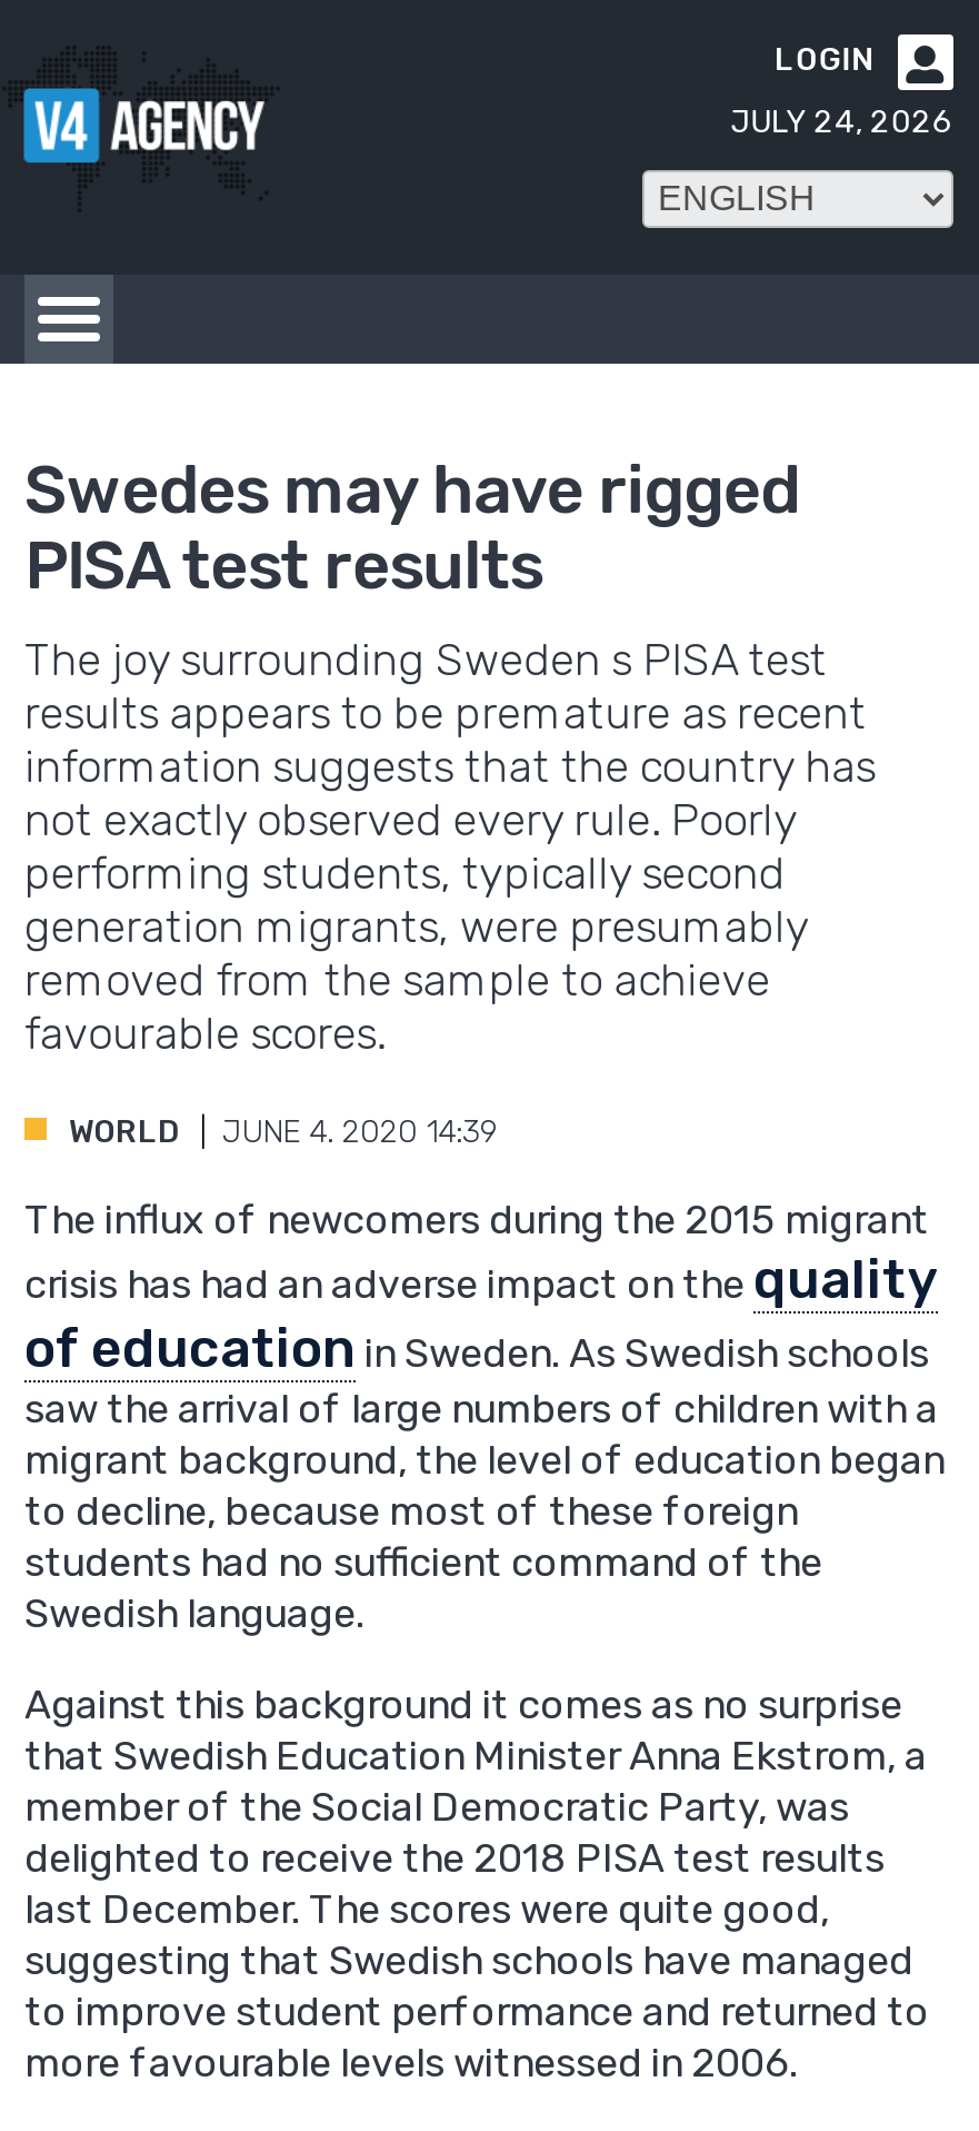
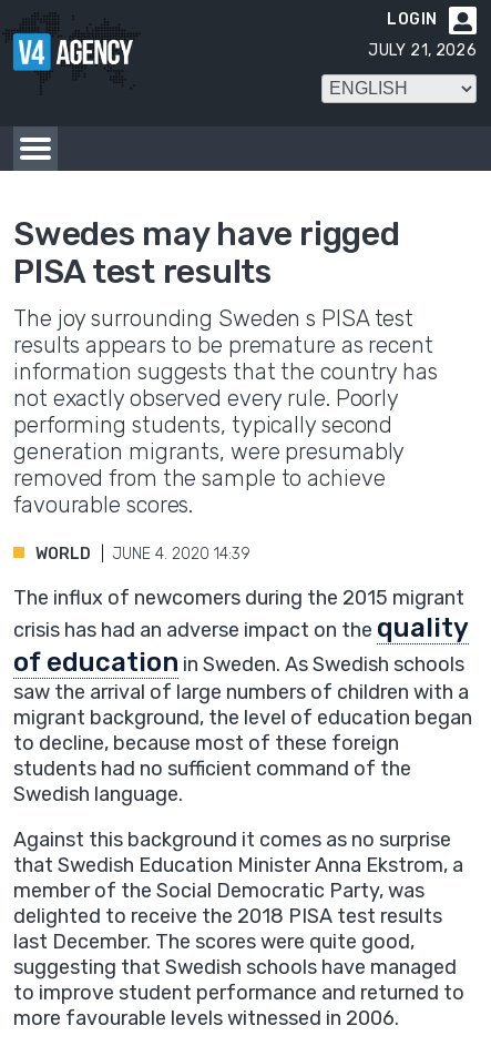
- JULY 24, 2026
+ JULY 21, 2026
